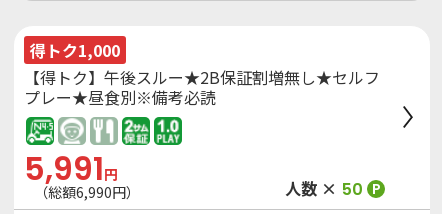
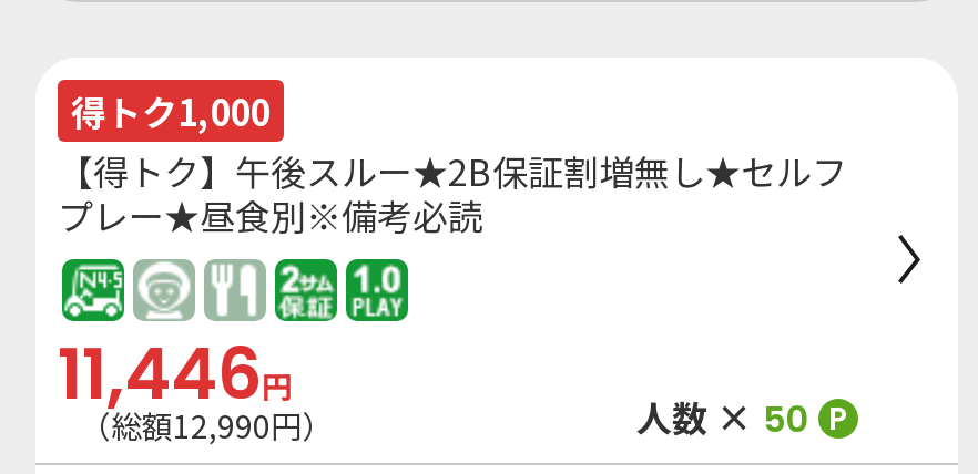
- 5,991円
+ 11,446円

- （総額6,990円）
+ （総額12,990円）
